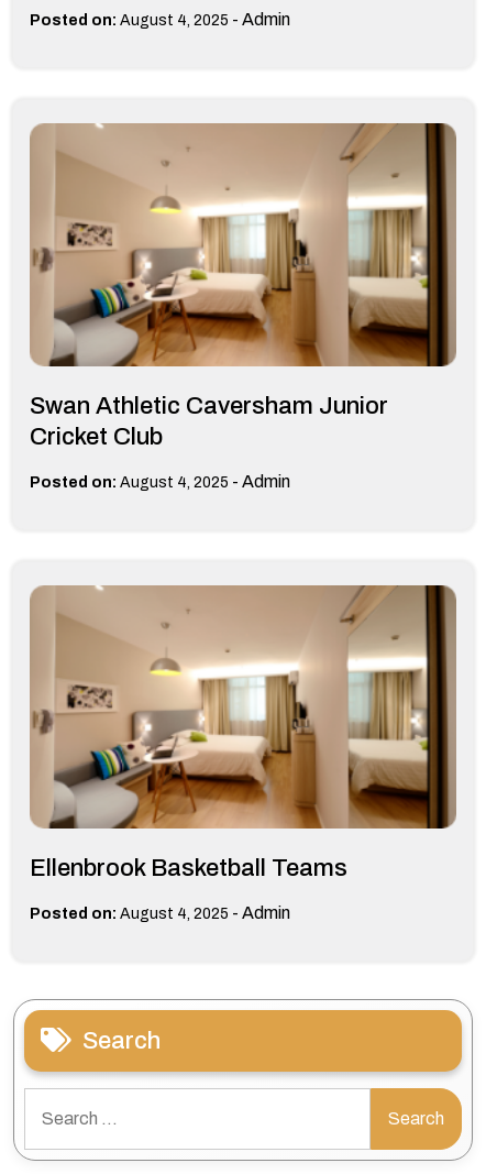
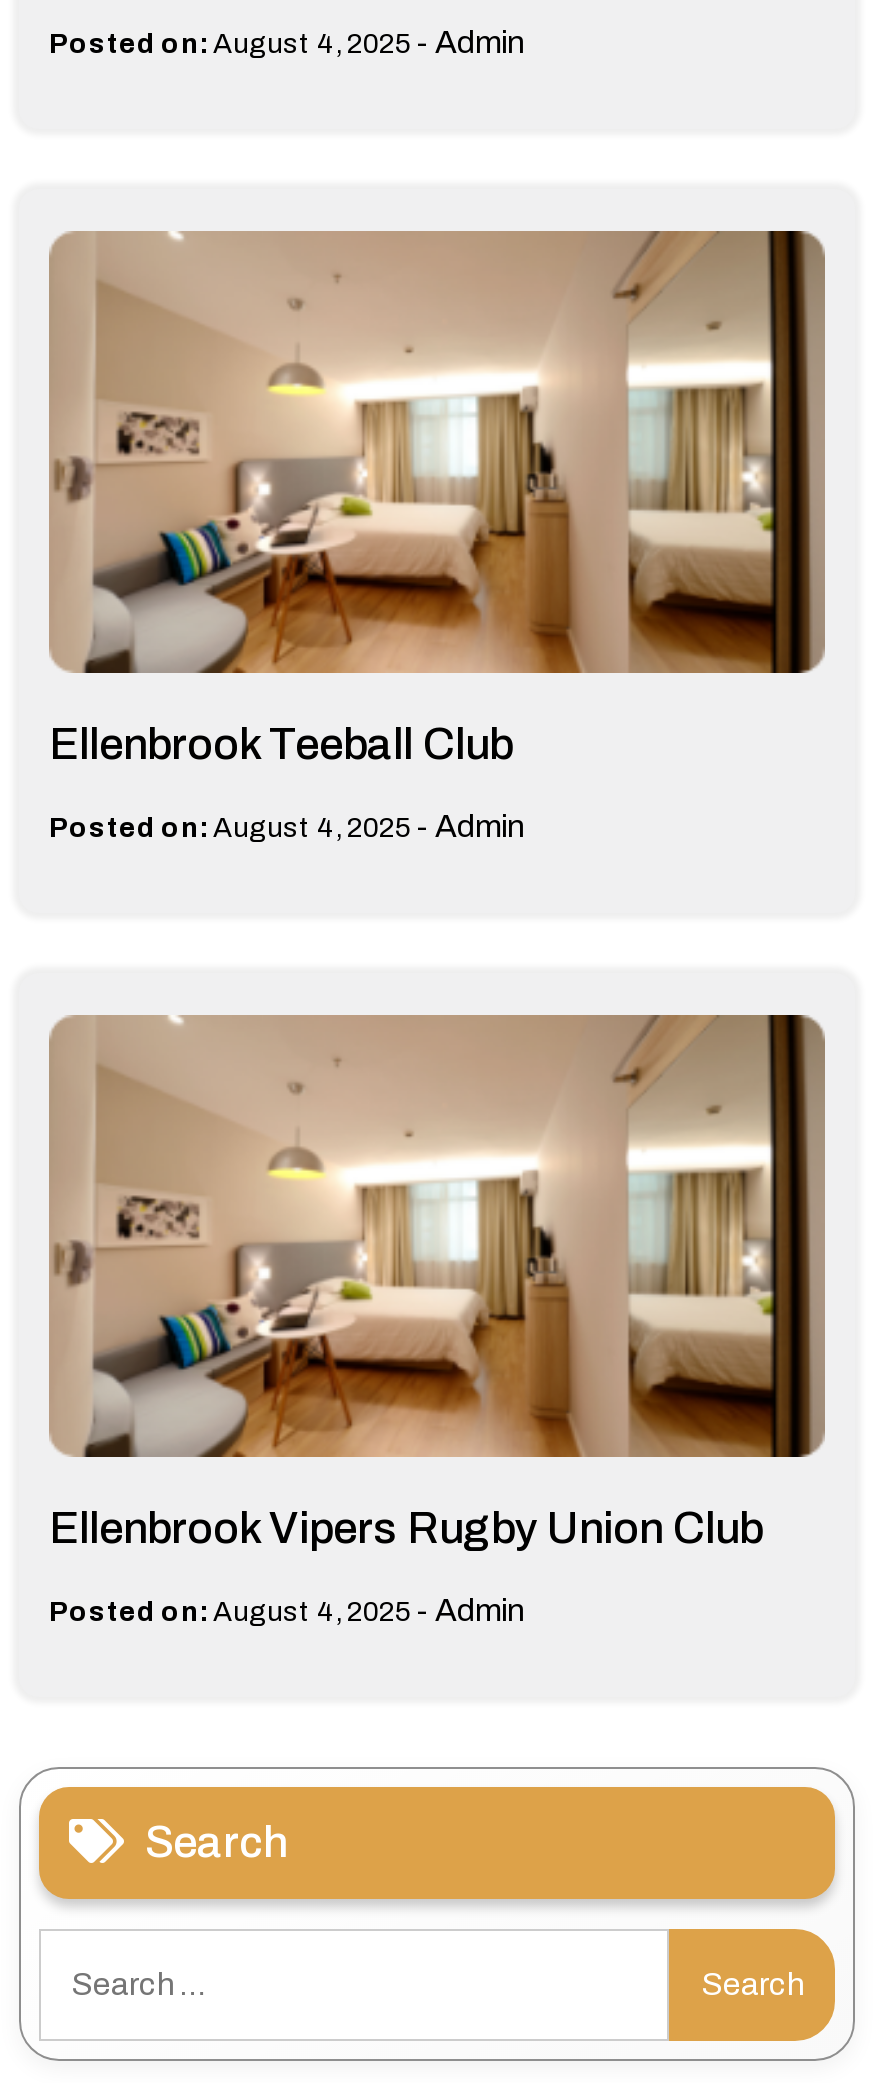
- Swan Athletic Caversham Junior
- Cricket Club
+ Ellenbrook Teeball Club

- Ellenbrook Basketball Teams
+ Ellenbrook Vipers Rugby Union Club
